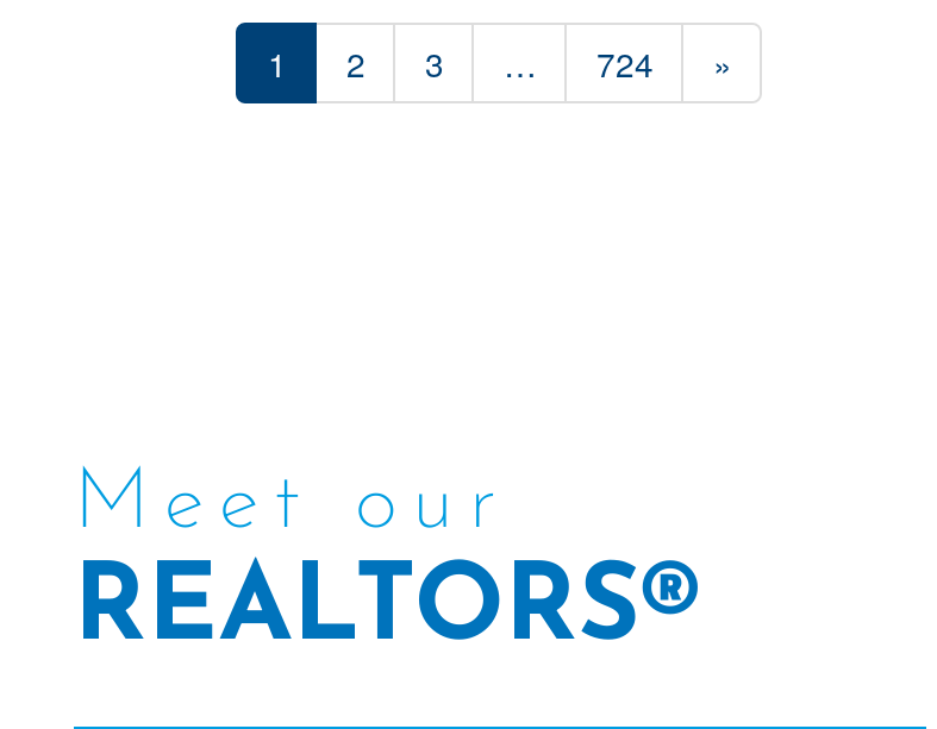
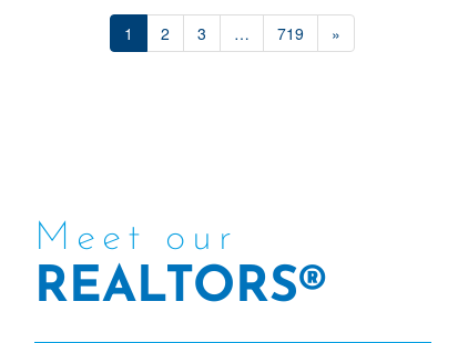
- 724
+ 719
